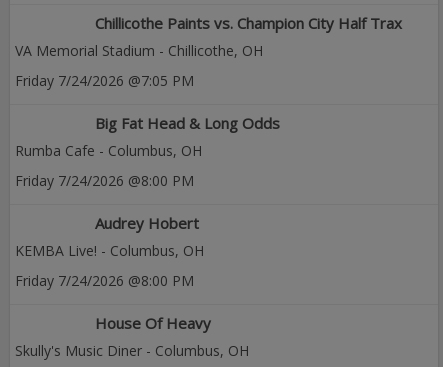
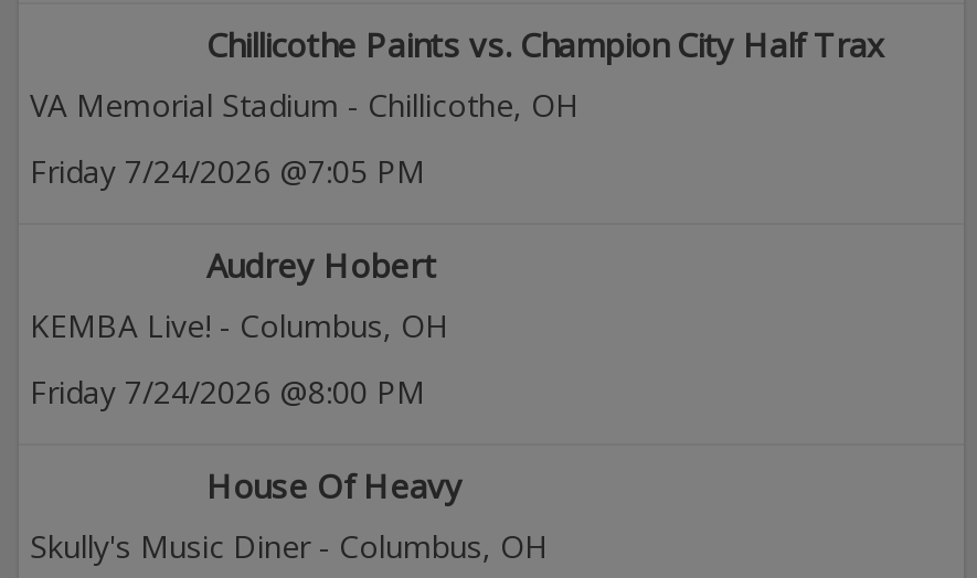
- Big Fat Head & Long Odds
- Rumba Cafe - Columbus, OH
- Friday 7/24/2026 @8:00 PM
